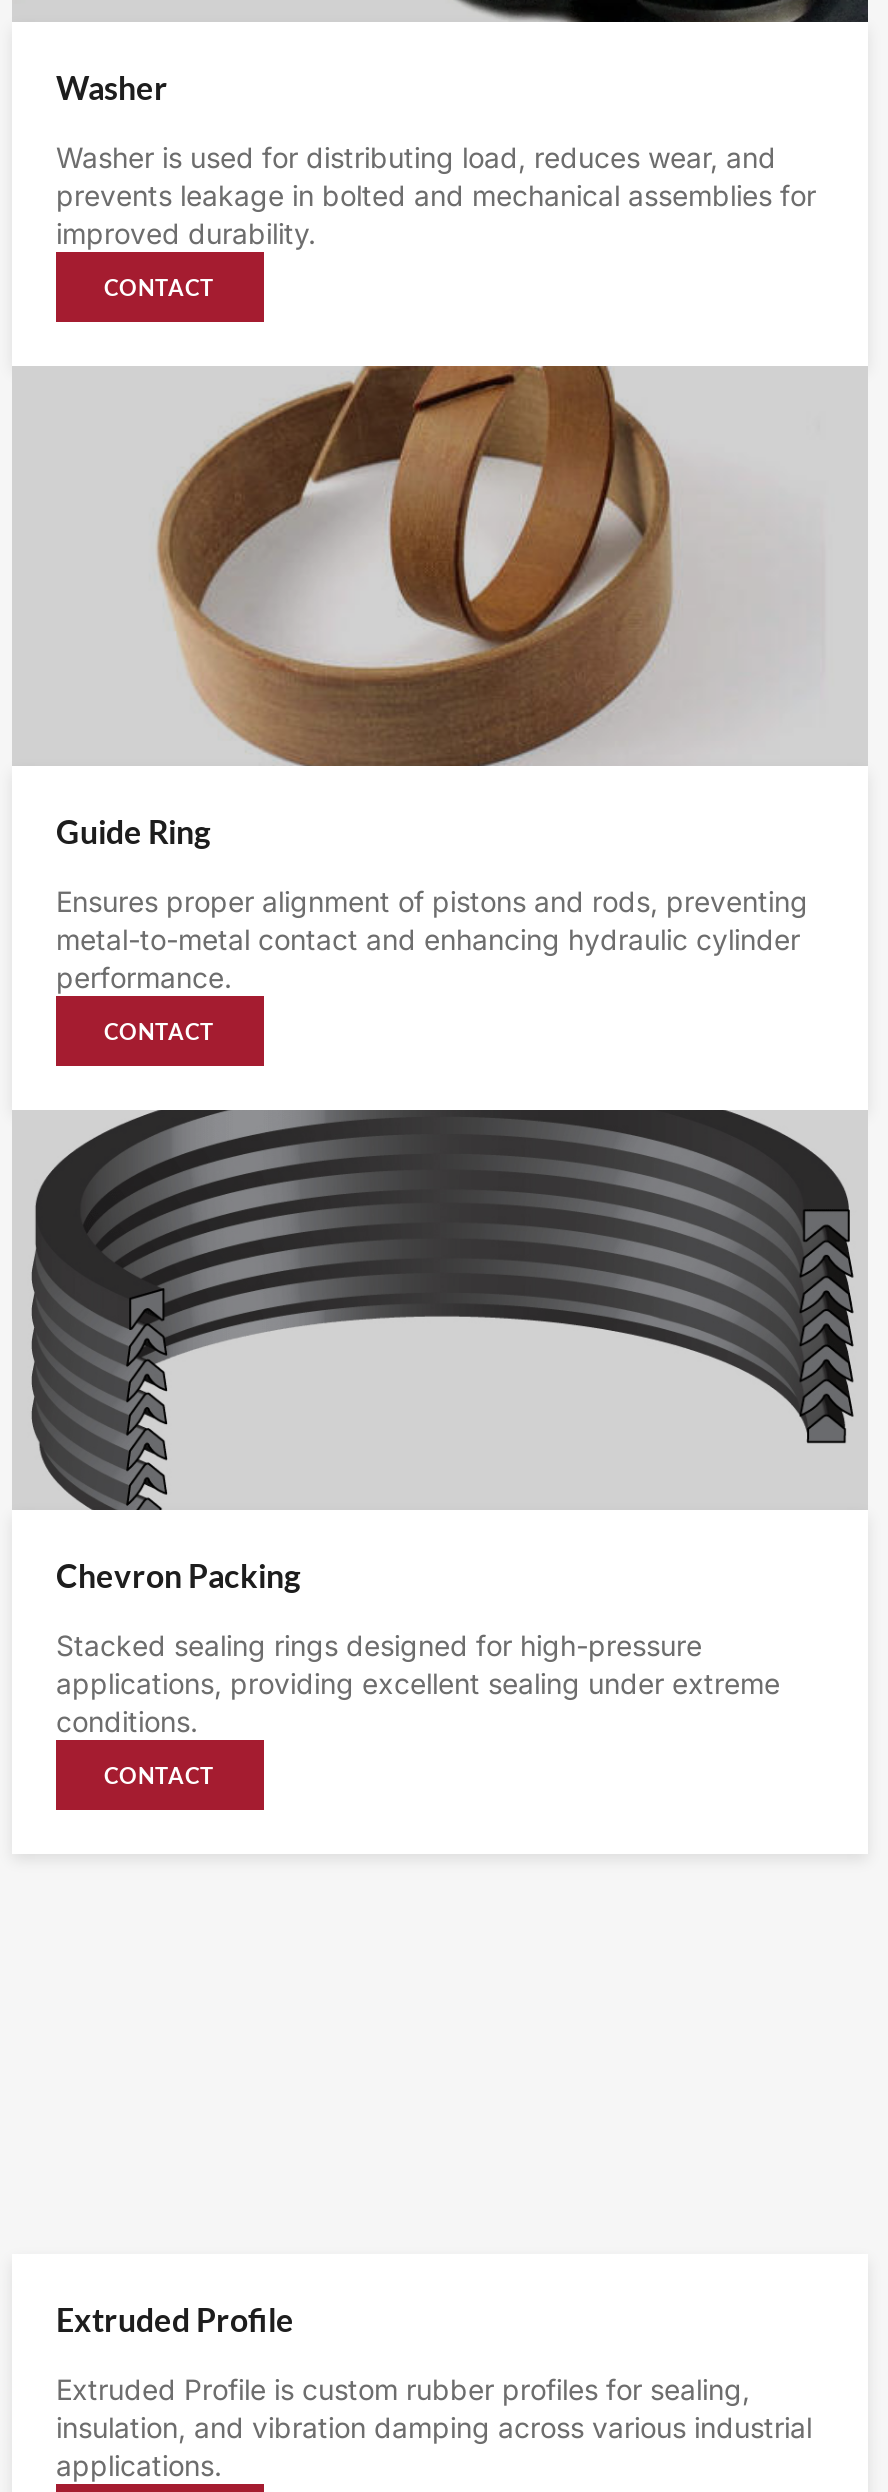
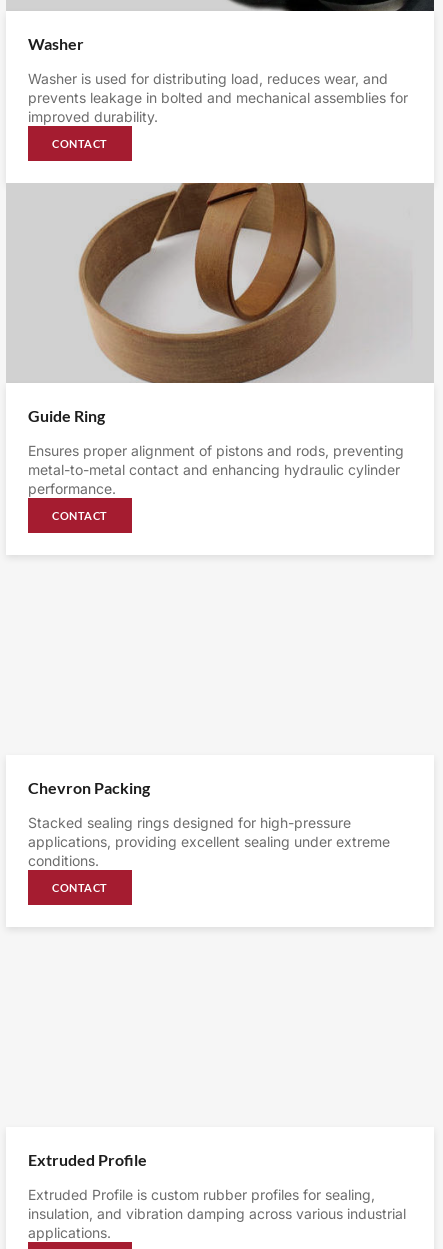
- [image]
